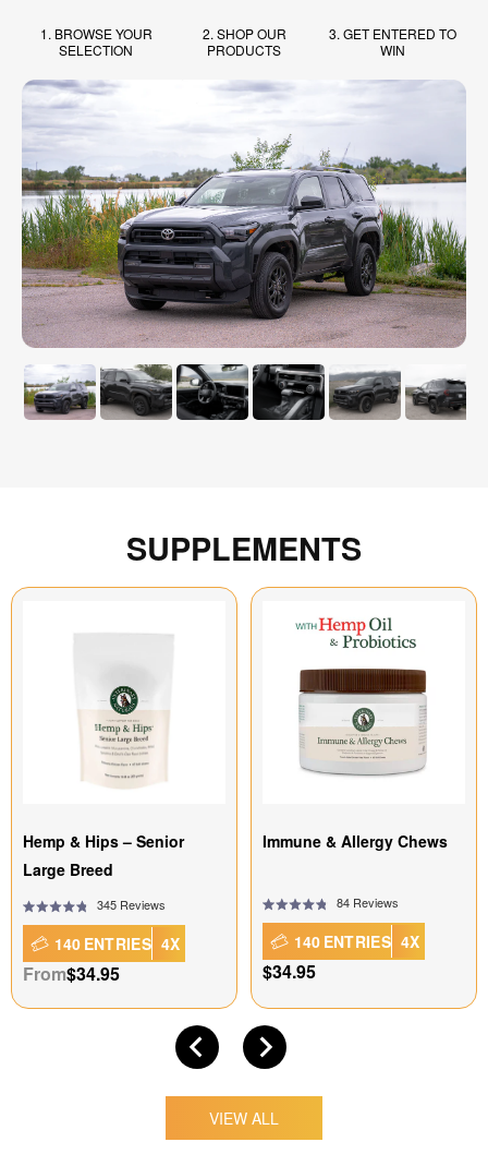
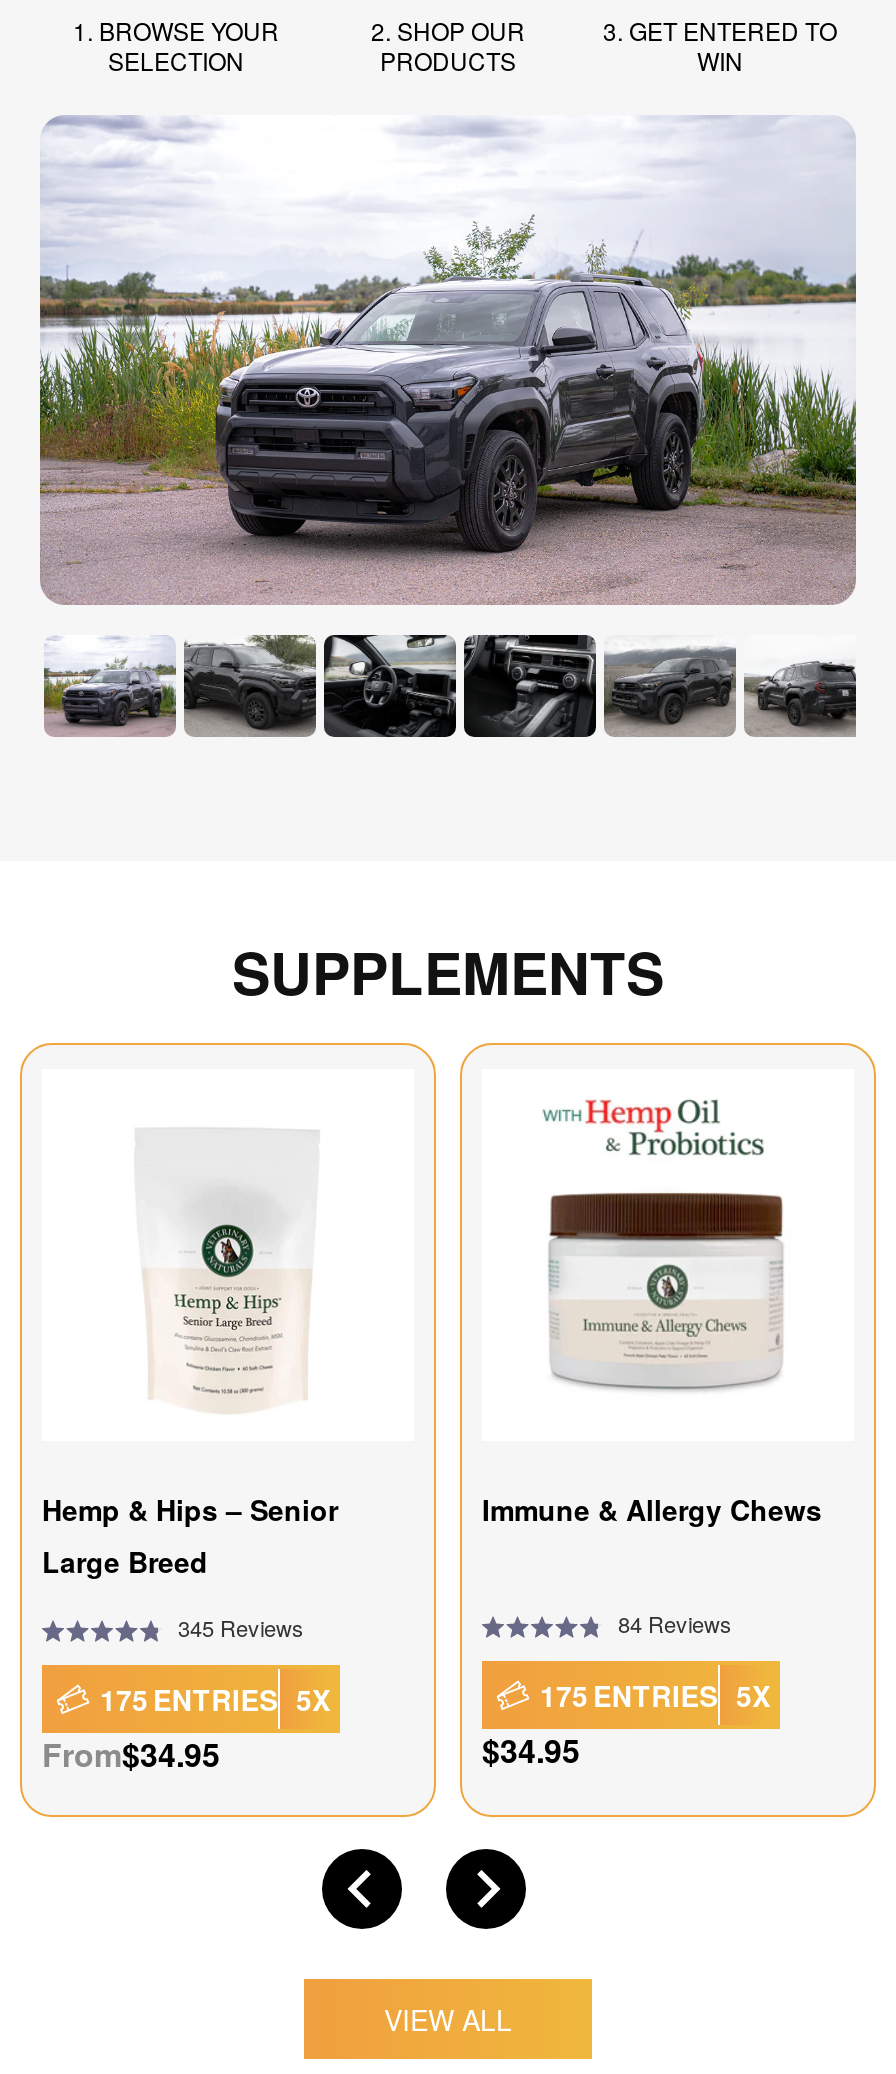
- 140 ENTRIES 4X
+ 175 ENTRIES 5X

- 140 ENTRIES 4X
+ 175 ENTRIES 5X
